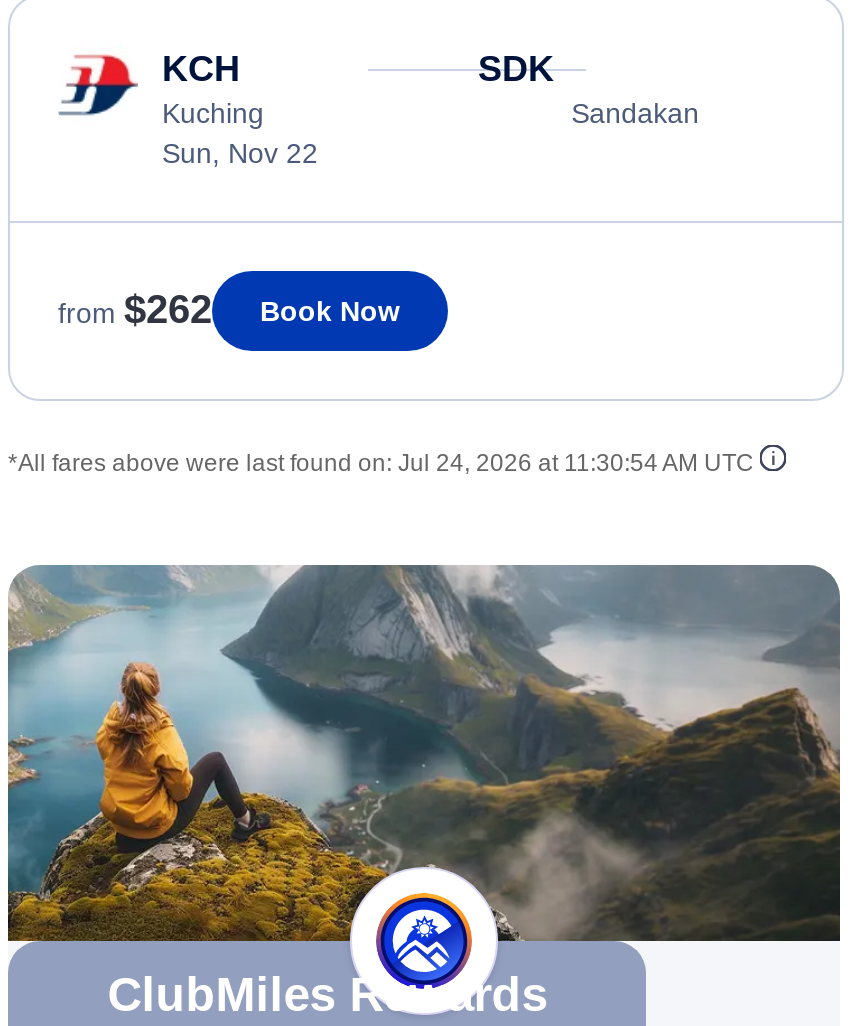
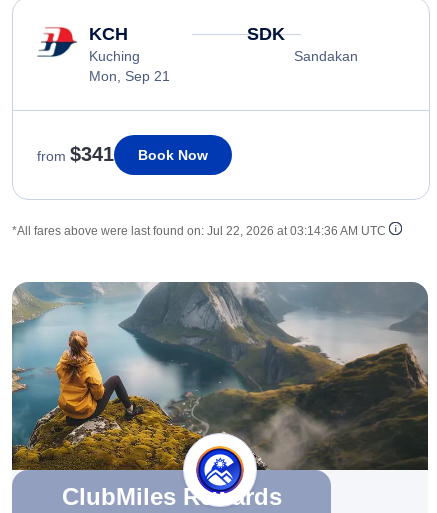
- Sun, Nov 22
+ Mon, Sep 21

- from $262 Book Now
+ from $341 Book Now

- *All fares above were last found on: Jul 24, 2026 at 11:30:54 AM UTC
+ *All fares above were last found on: Jul 22, 2026 at 03:14:36 AM UTC
